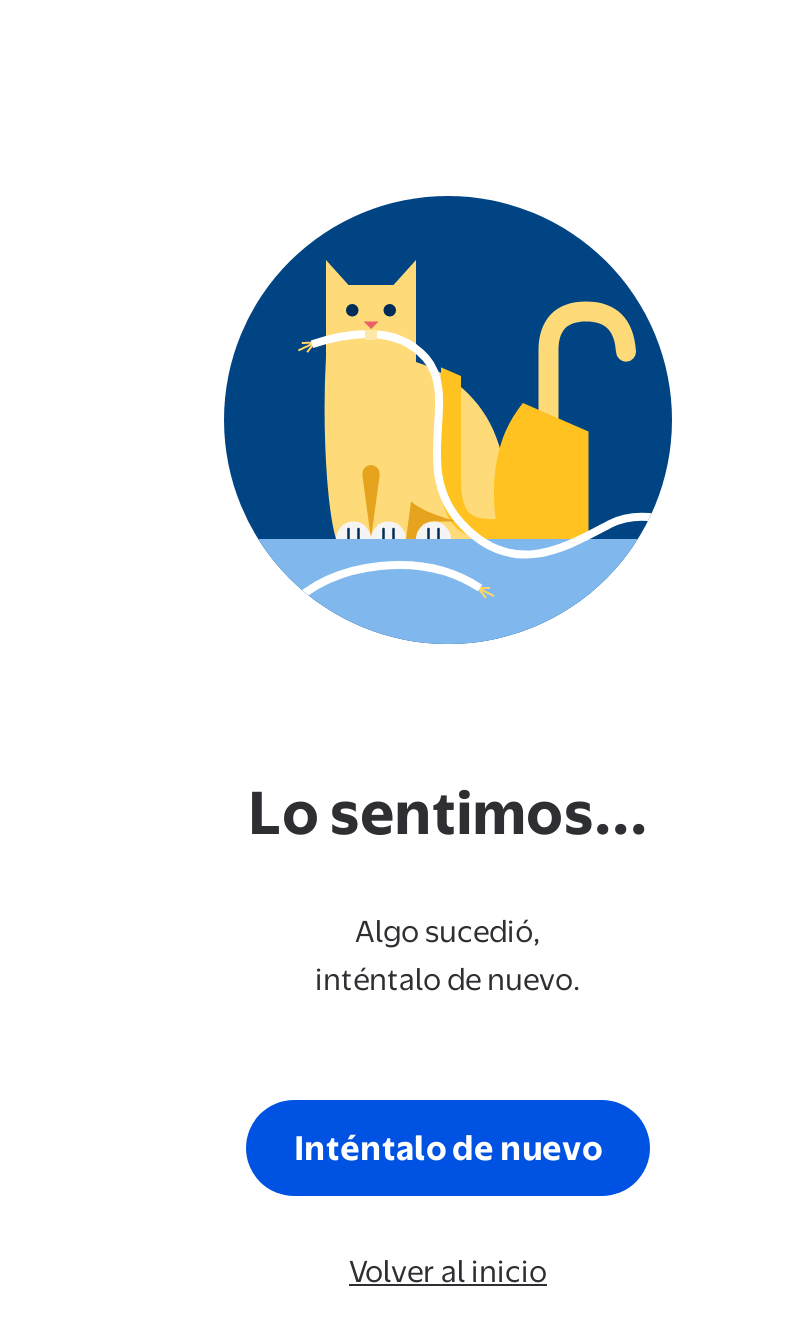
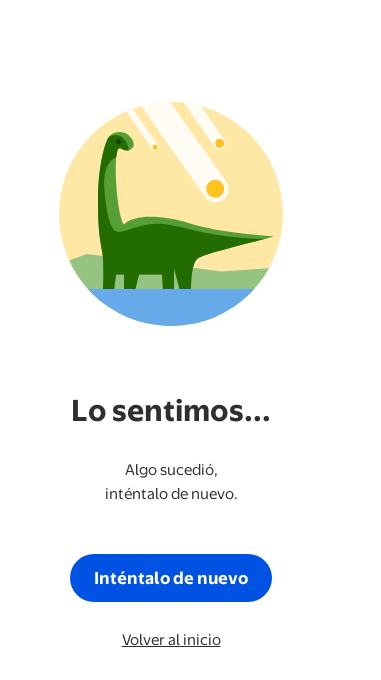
- [image]
+ [image]
